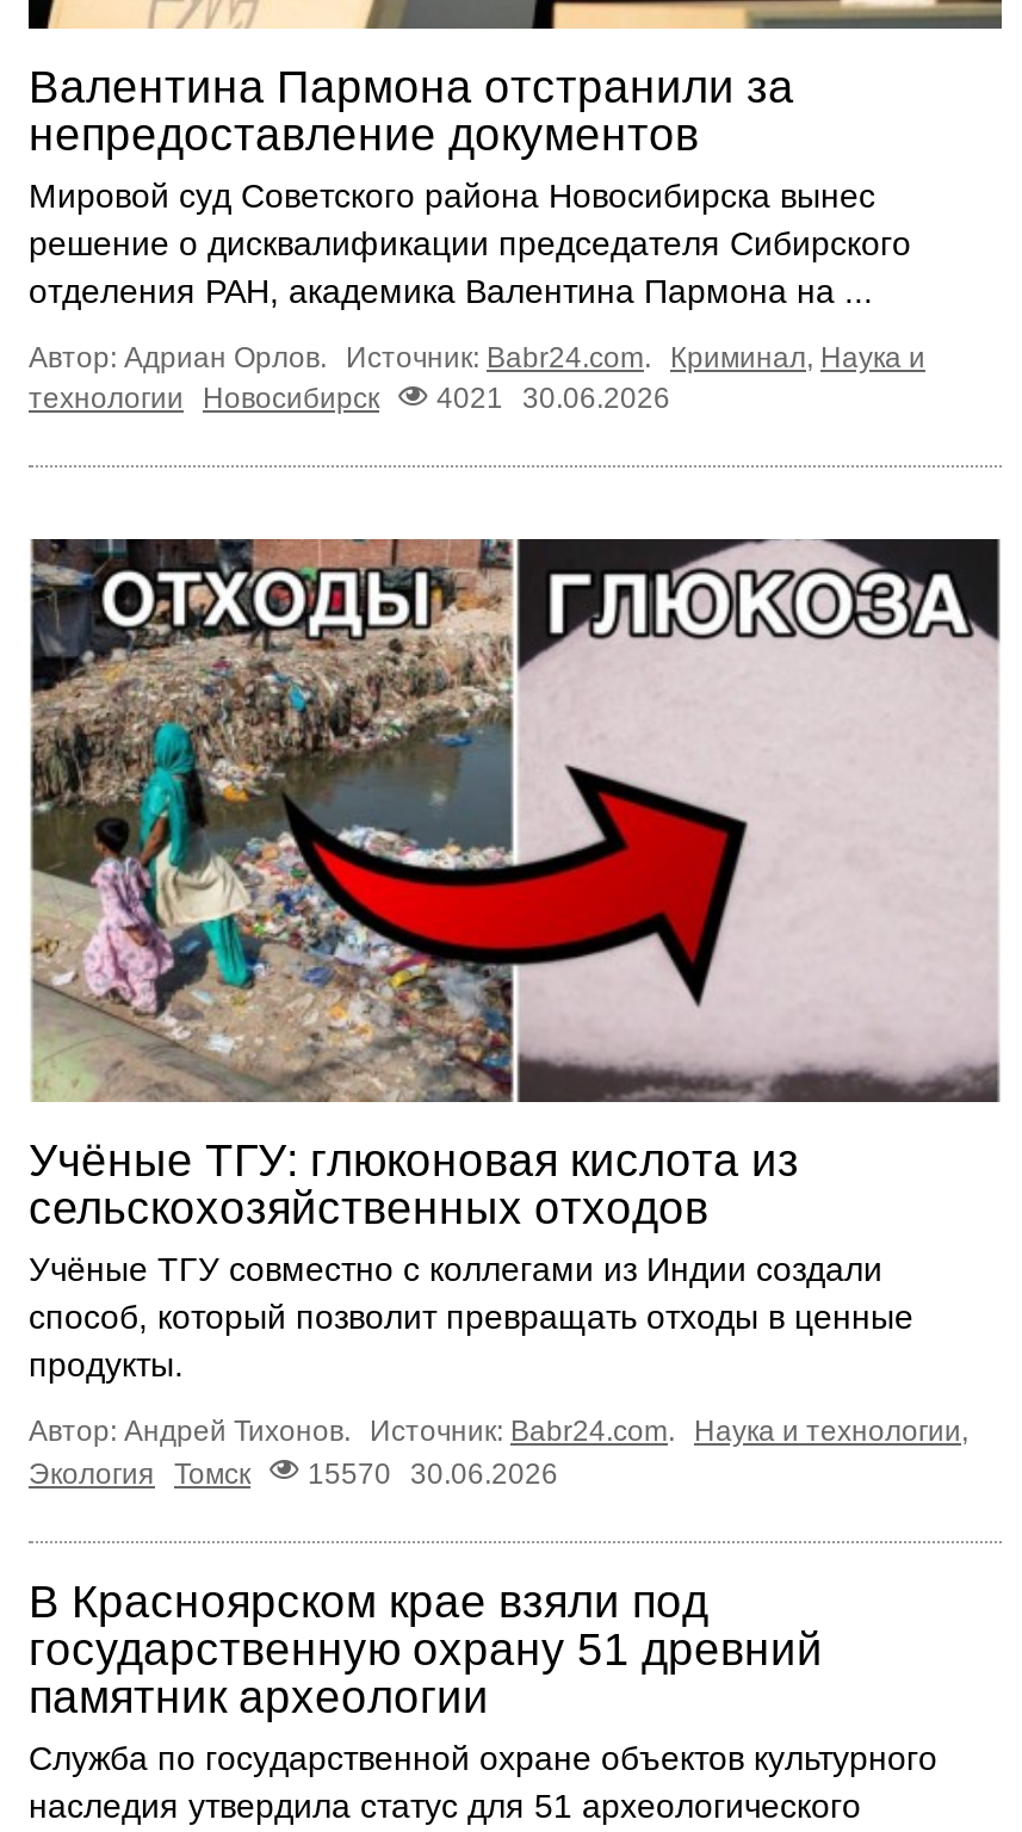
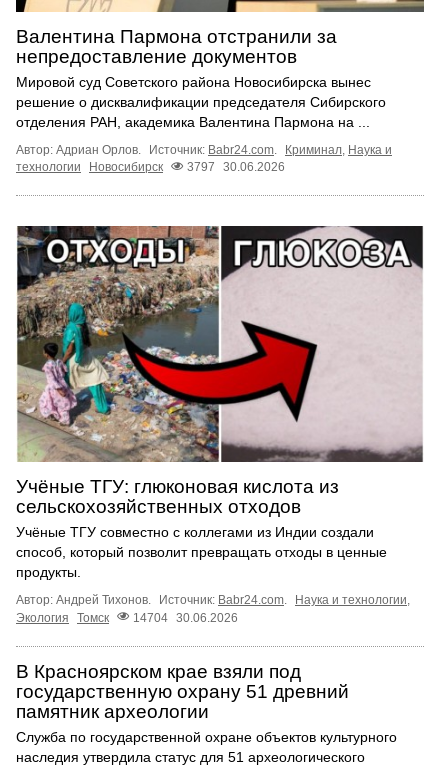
- технологии Новосибирск 4021 30.06.2026
+ технологии Новосибирск 3797 30.06.2026

- Экология Томск 15570 30.06.2026
+ Экология Томск 14704 30.06.2026
